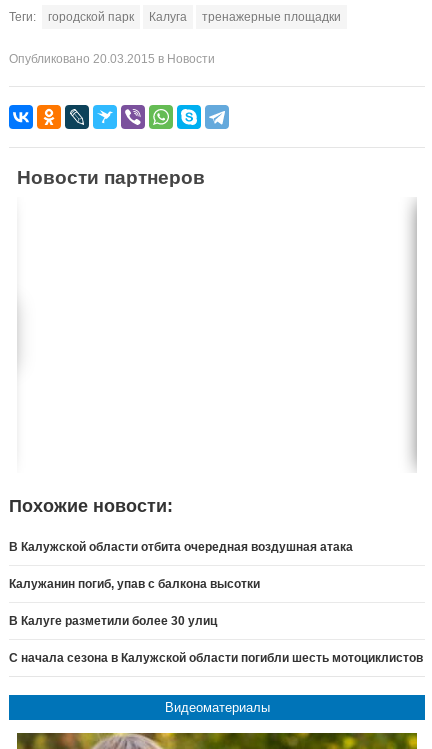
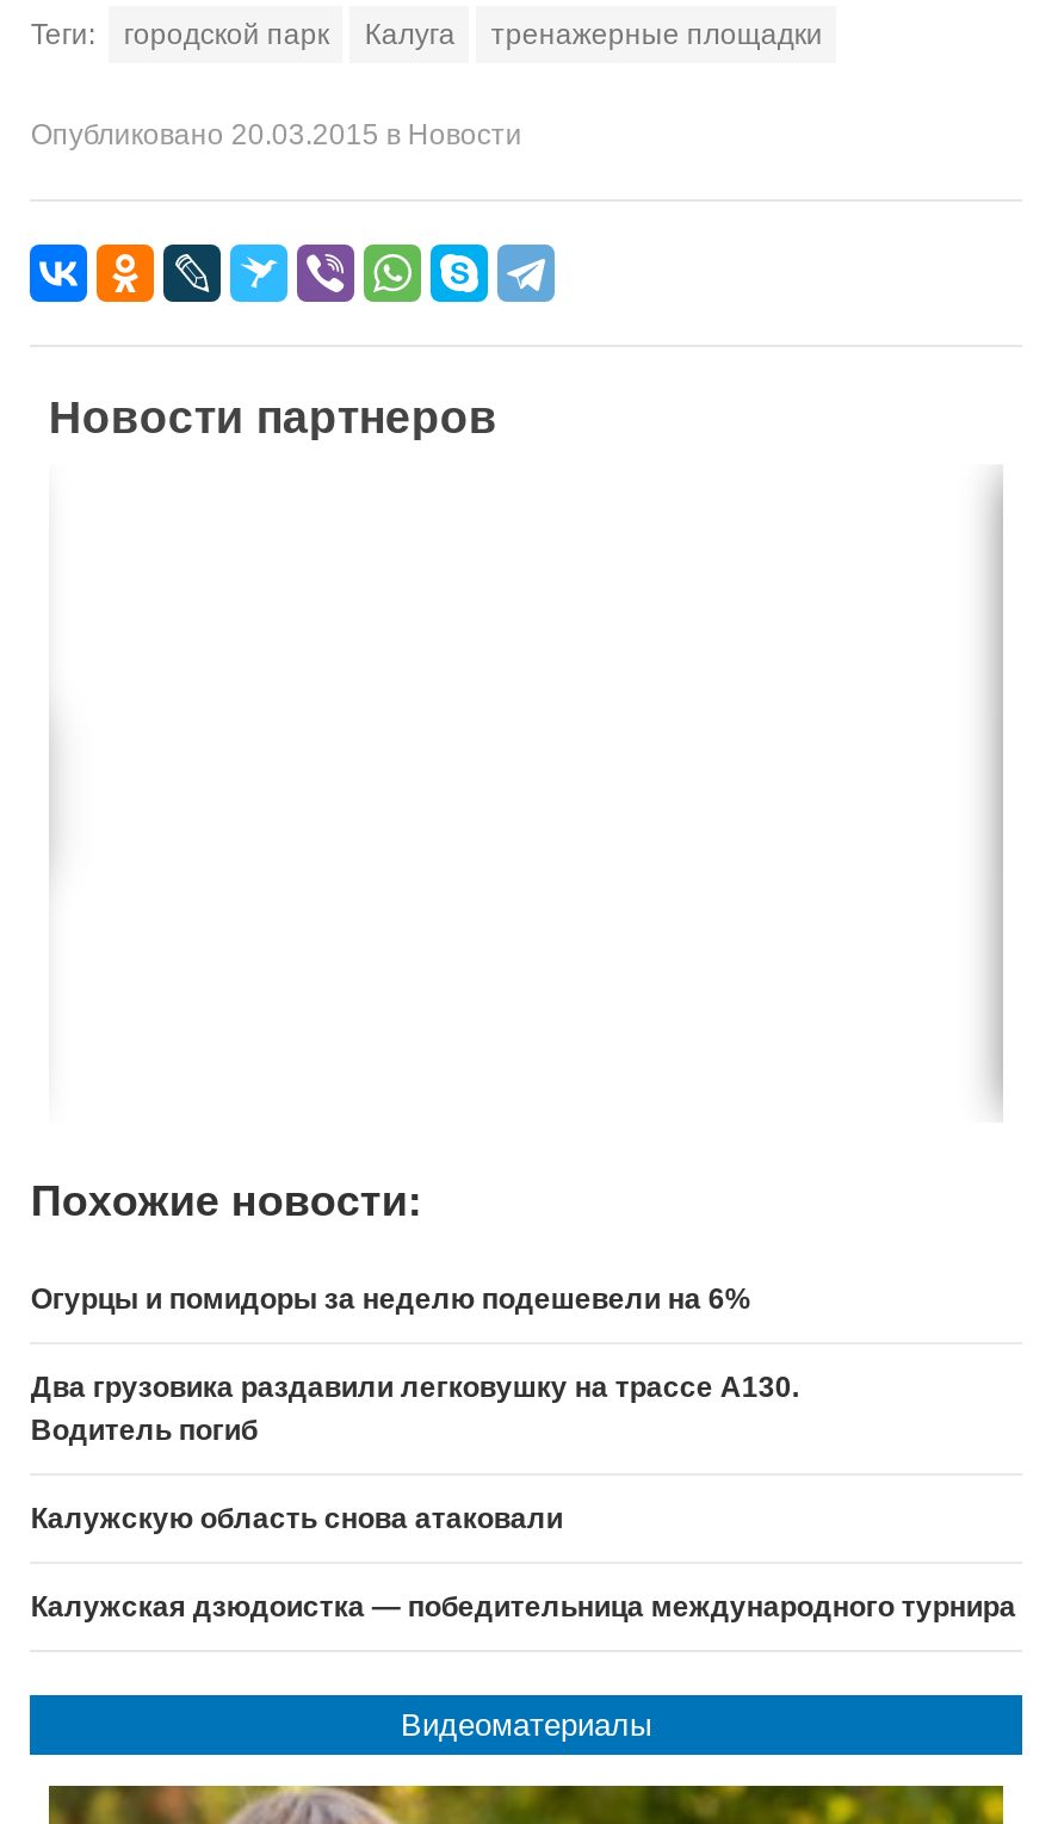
- В Калужской области отбита очередная воздушная атака
+ Огурцы и помидоры за неделю подешевели на 6%

- Калужанин погиб, упав с балкона высотки
+ Два грузовика раздавили легковушку на трассе А130.
+ Водитель погиб

- В Калуге разметили более 30 улиц
+ Калужскую область снова атаковали

- С начала сезона в Калужской области погибли шесть мотоциклистов
+ Калужская дзюдоистка — победительница международного турнира
